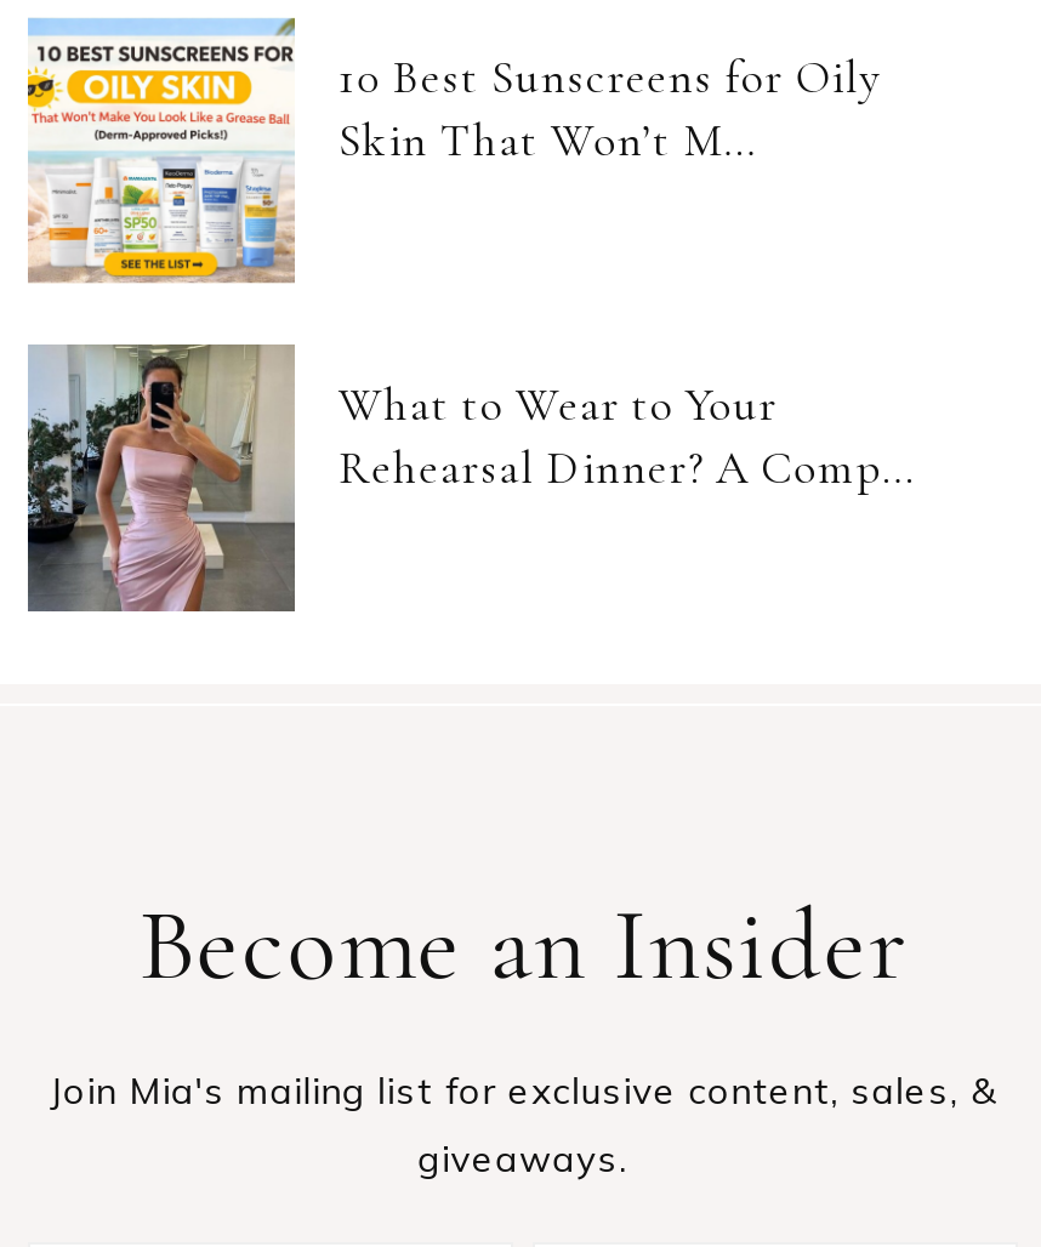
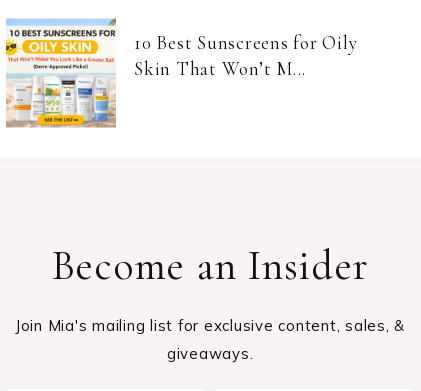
- [image]
- What to Wear to Your
- Rehearsal Dinner? A Comp...
